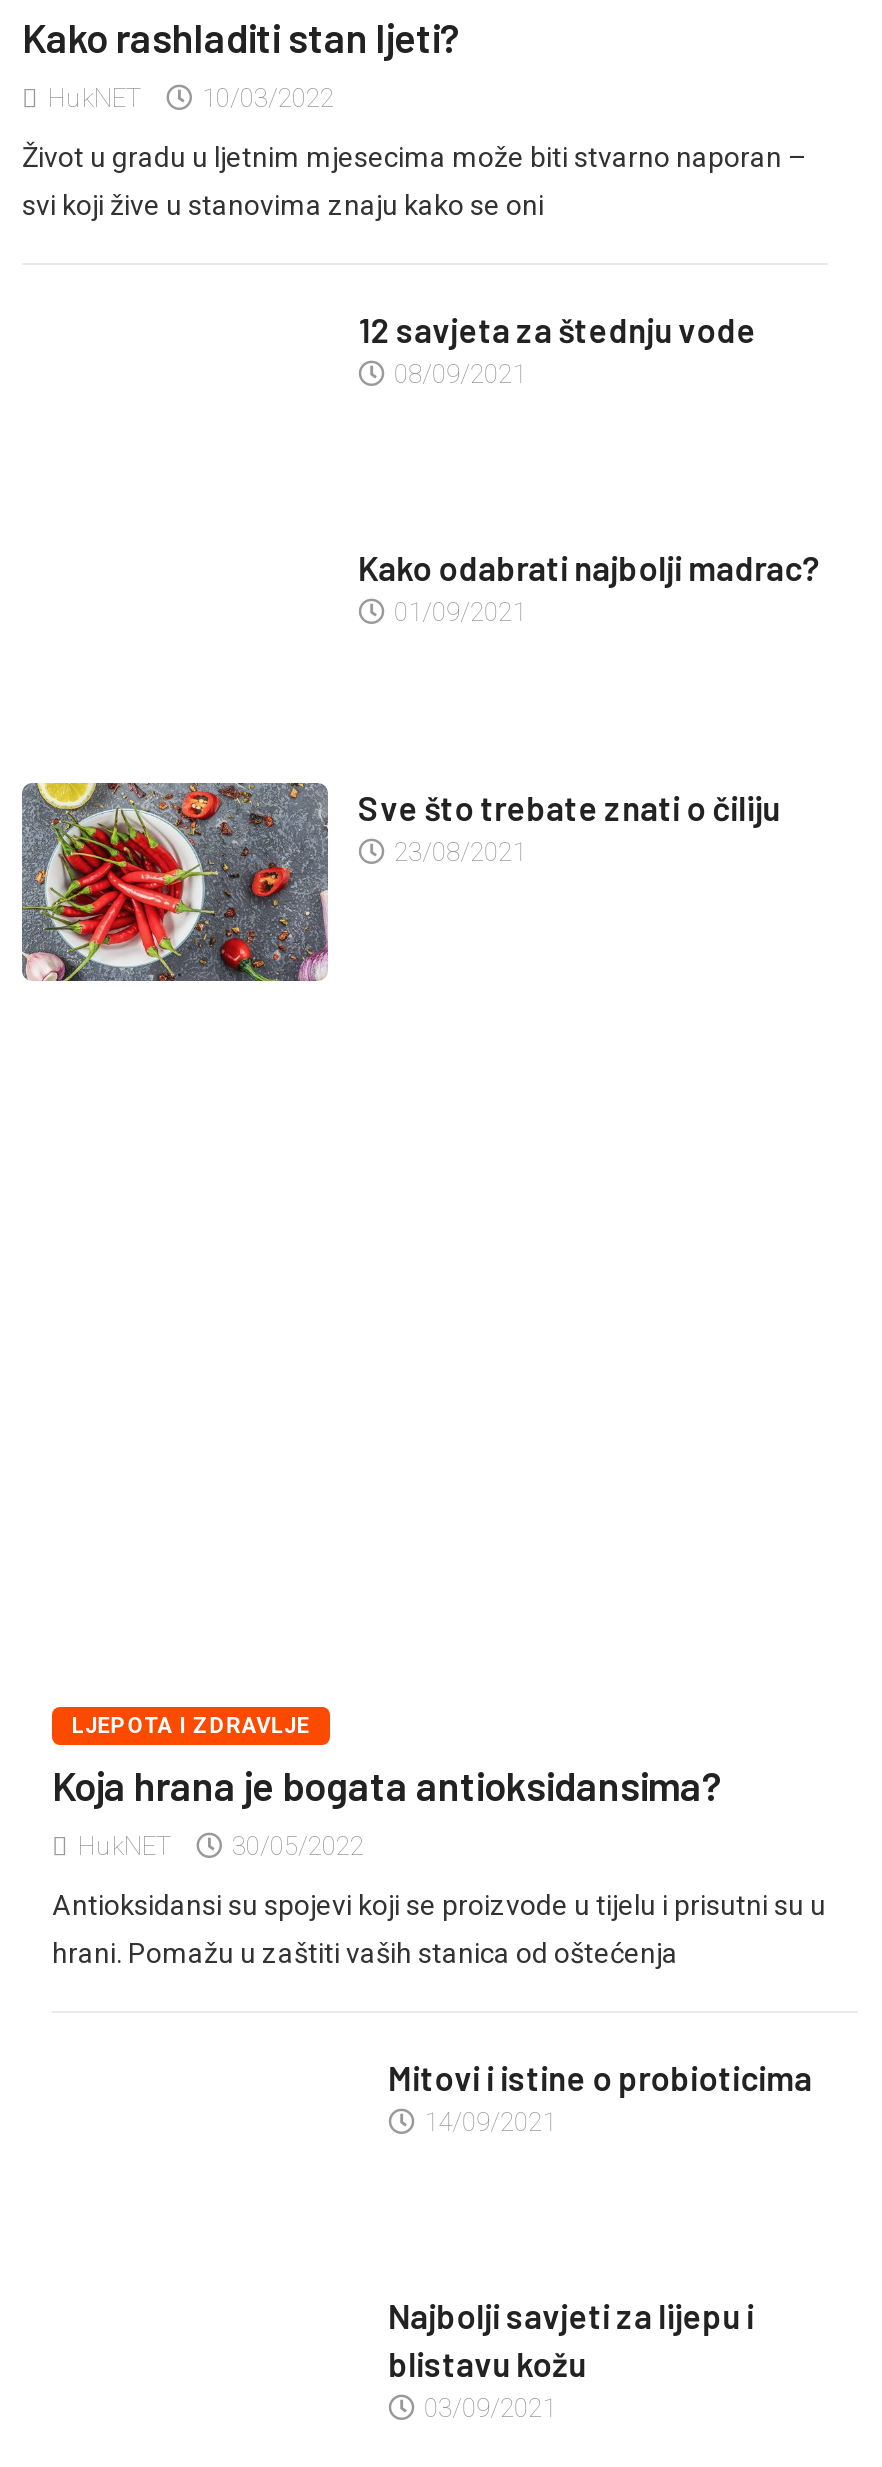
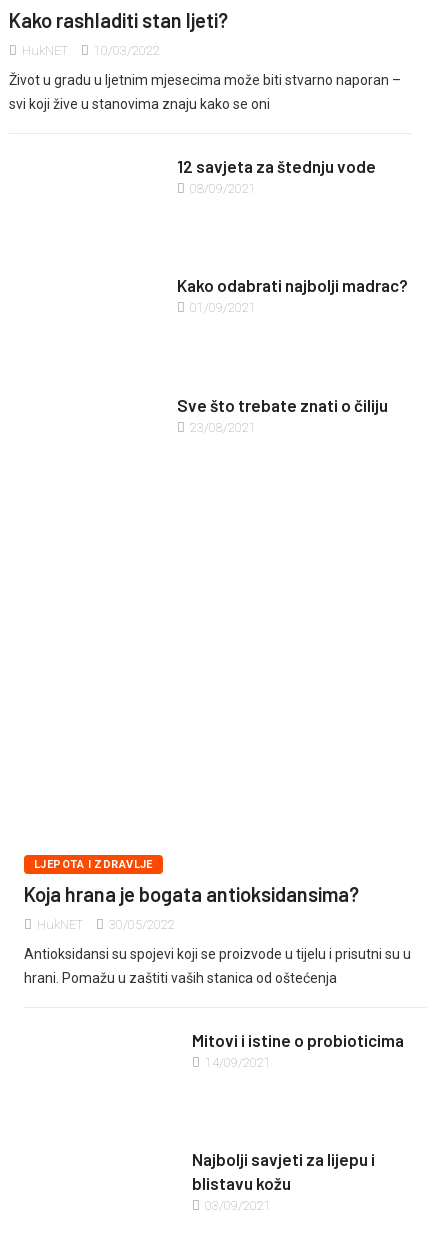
- [image]
